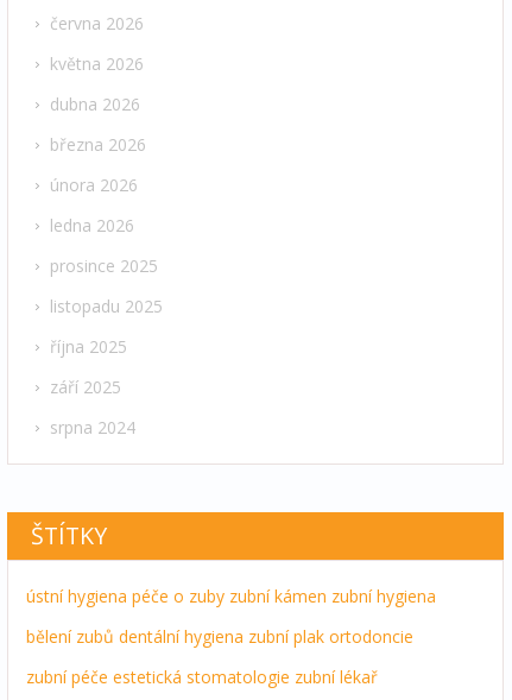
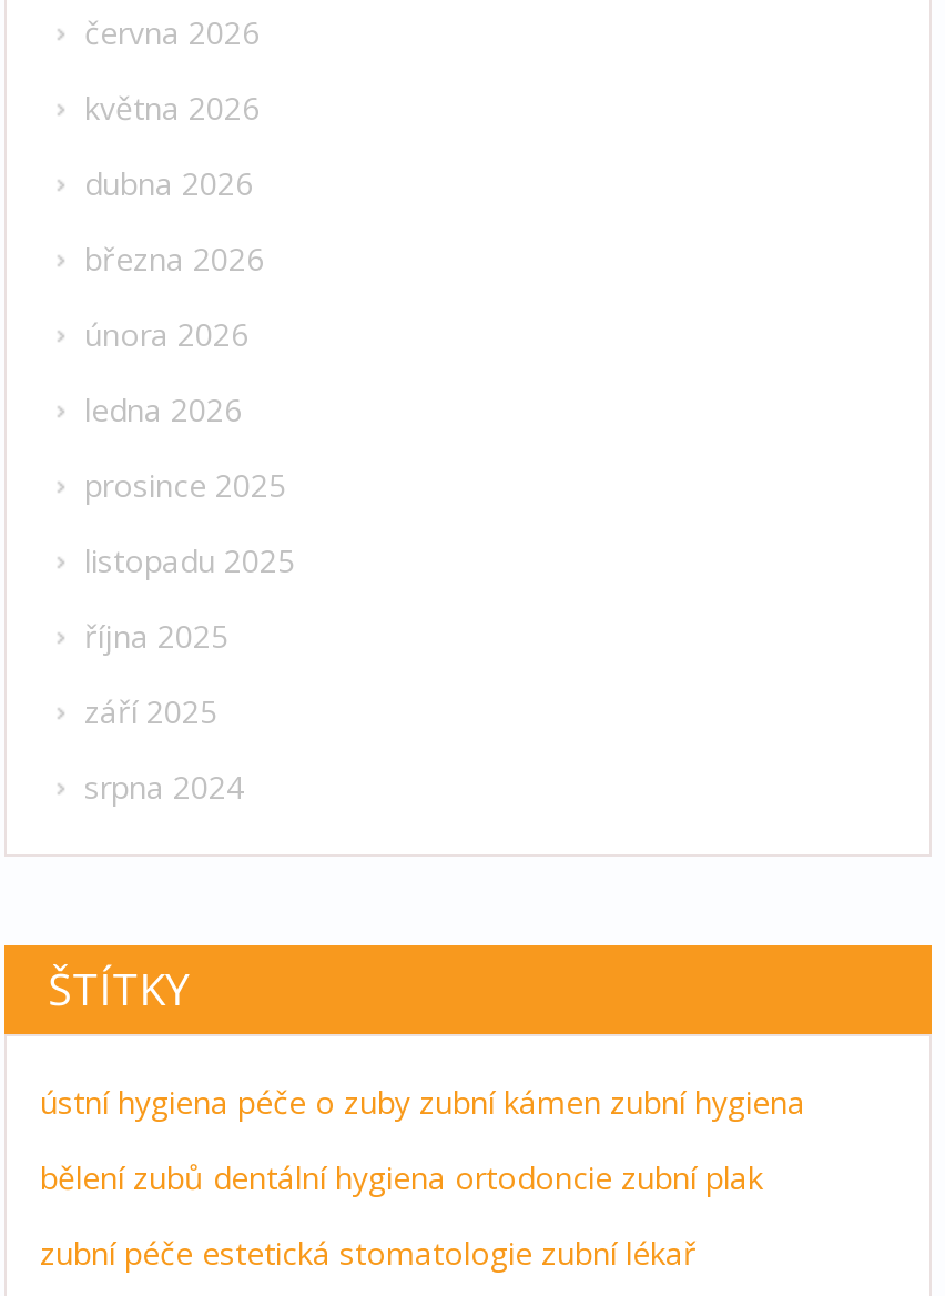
- bělení zubů dentální hygiena zubní plak ortodoncie
+ bělení zubů dentální hygiena ortodoncie zubní plak
